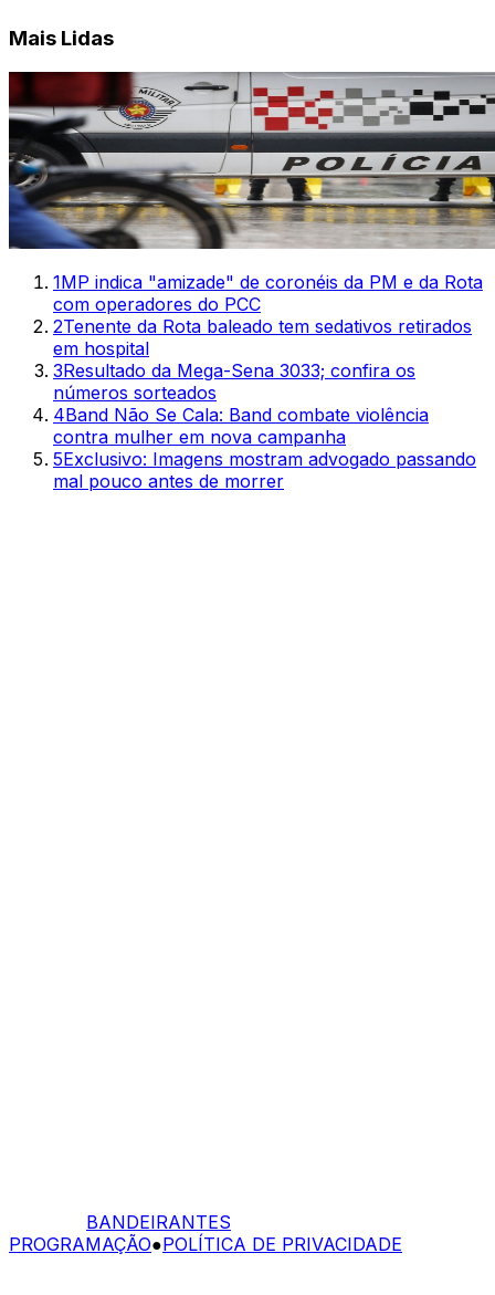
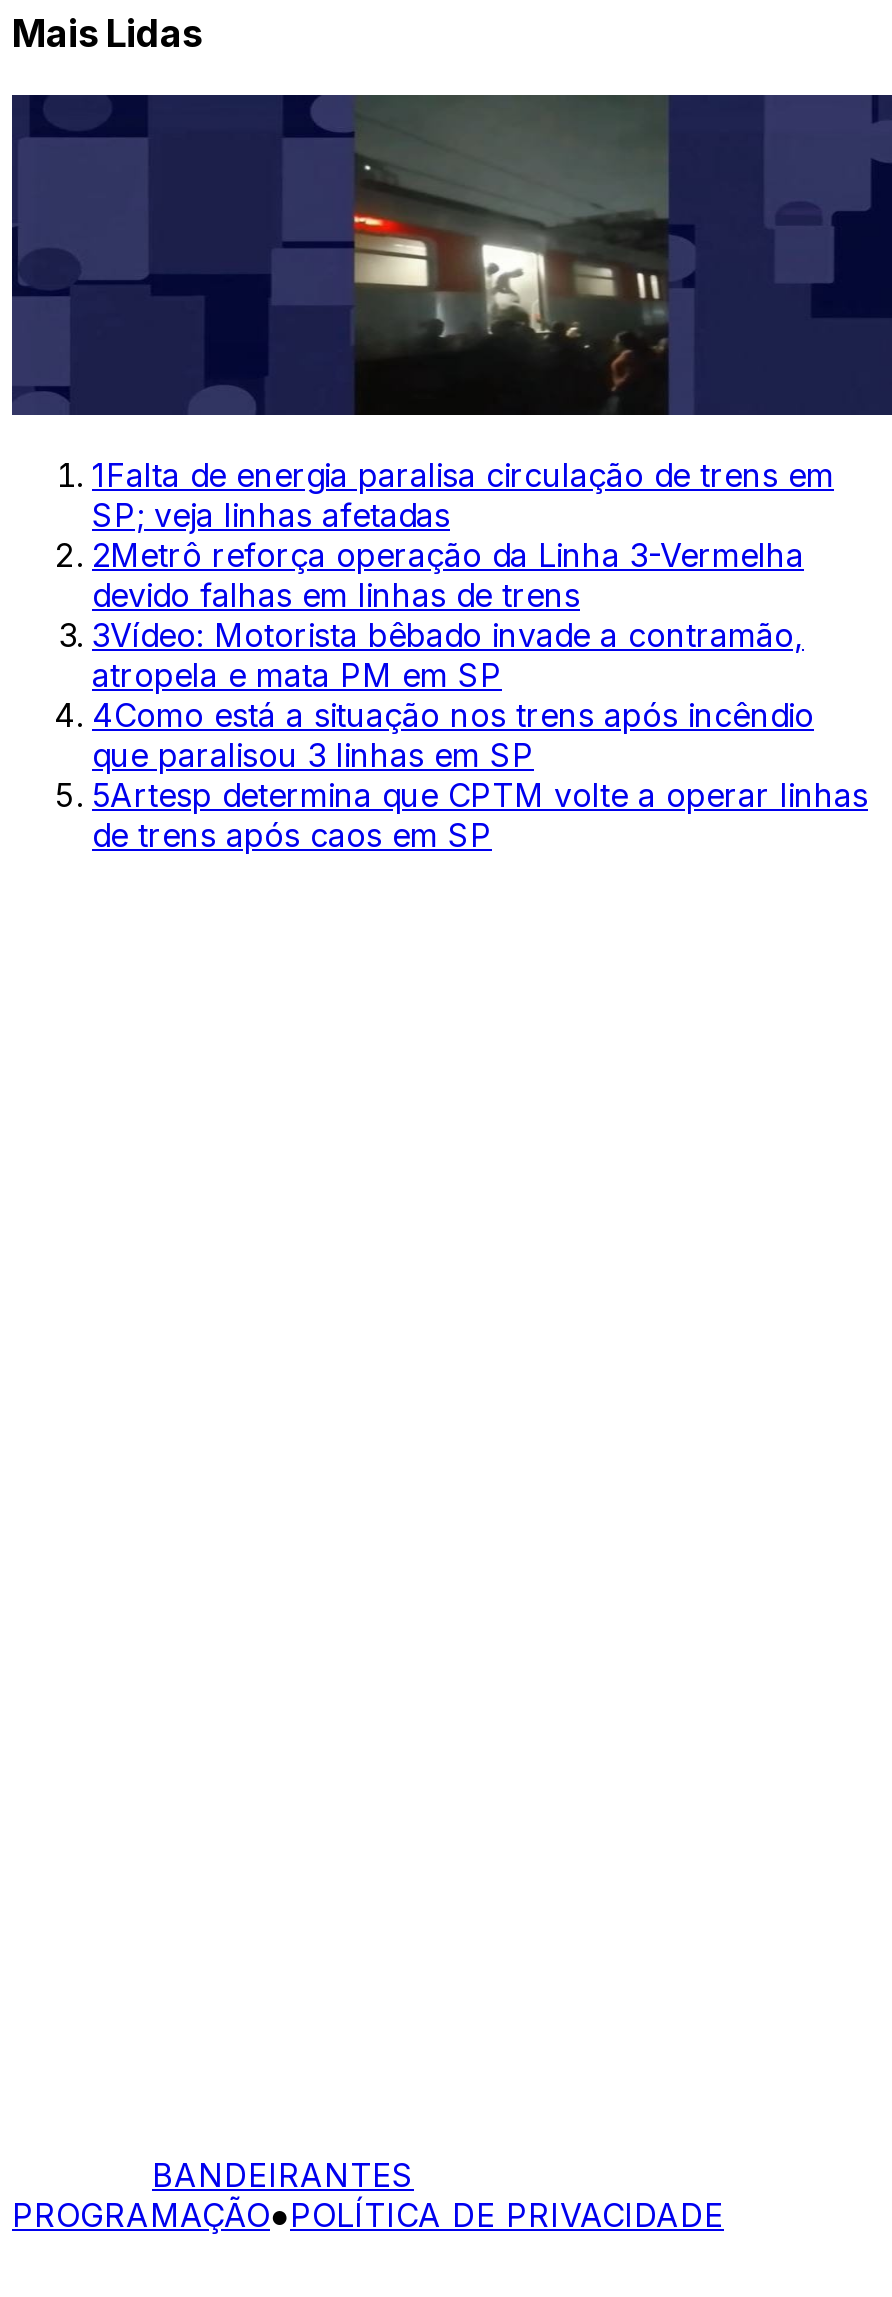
- [image]
- 1 MP indica "amizade" de coronéis da PM e da Rota
- com operadores do PCC
- 2Tenente da Rota baleado tem sedativos retirados
- em hospital
- 3Resultado da Mega-Sena 3033; confira os
- números sorteados
- 4Band Não Se Cala: Band combate violência
- contra mulher em nova campanha
- 5Exclusivo: Imagens mostram advogado passando
- mal pouco antes de morrer
+ [image]
+ 1 Falta de energia paralisa circulação de trens em
+ SP; veja linhas afetadas
+ 2Metrô reforça operação da Linha 3-Vermelha
+ devido falhas em linhas de trens
+ 3Vídeo: Motorista bêbado invade a contramão,
+ atropela e mata PM em SP
+ 4Como está a situação nos trens após incêndio
+ que paralisou 3 linhas em SP
+ 5Artesp determina que CPTM volte a operar linhas
+ de trens após caos em SP
